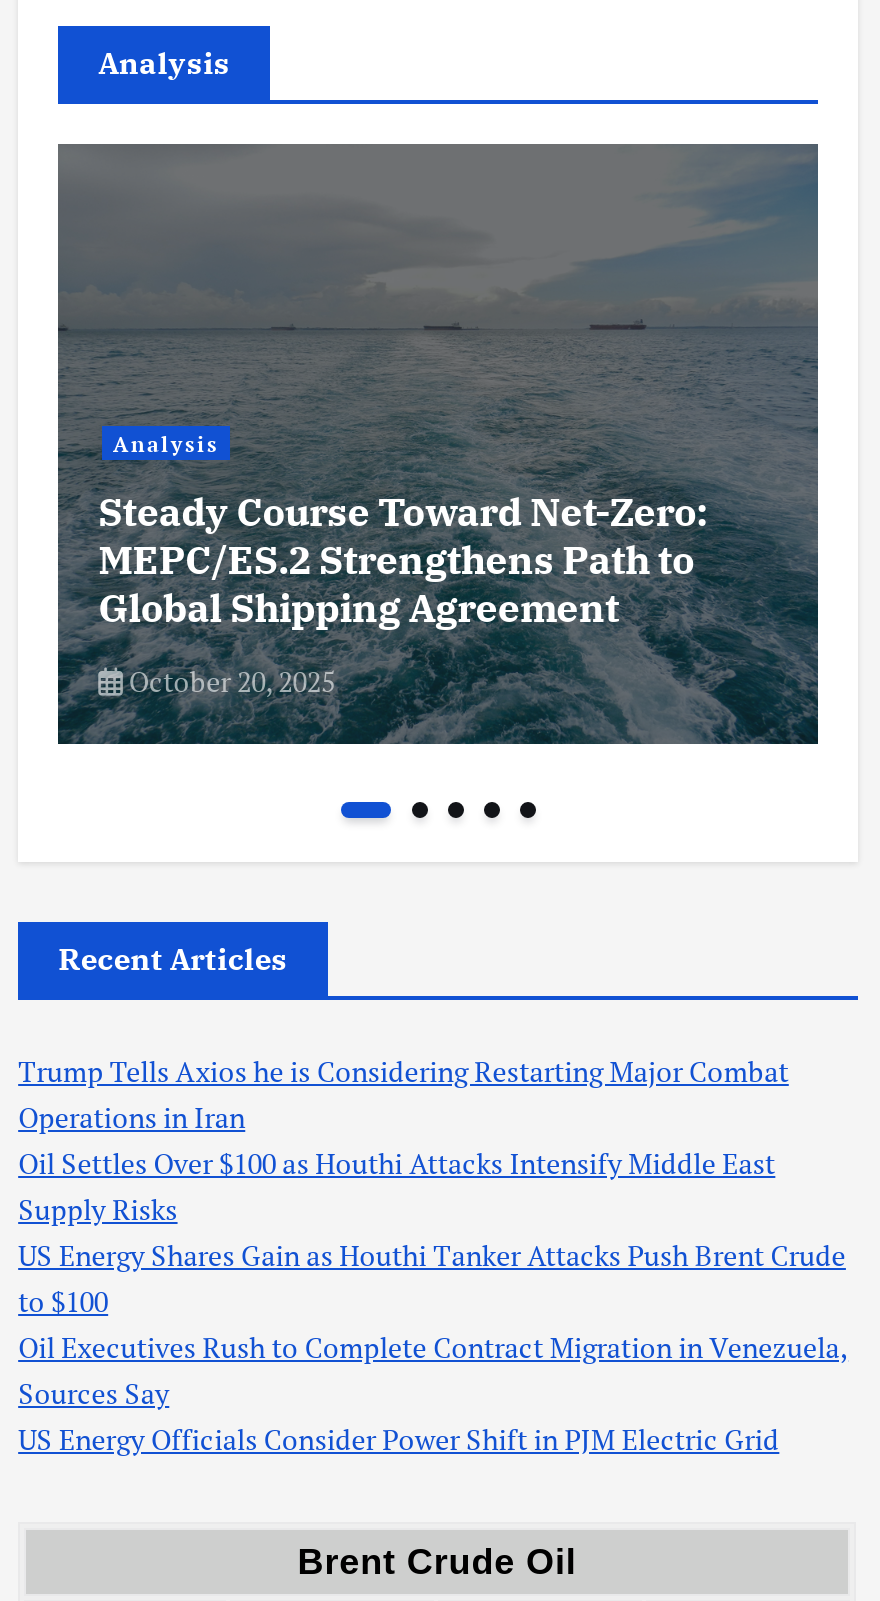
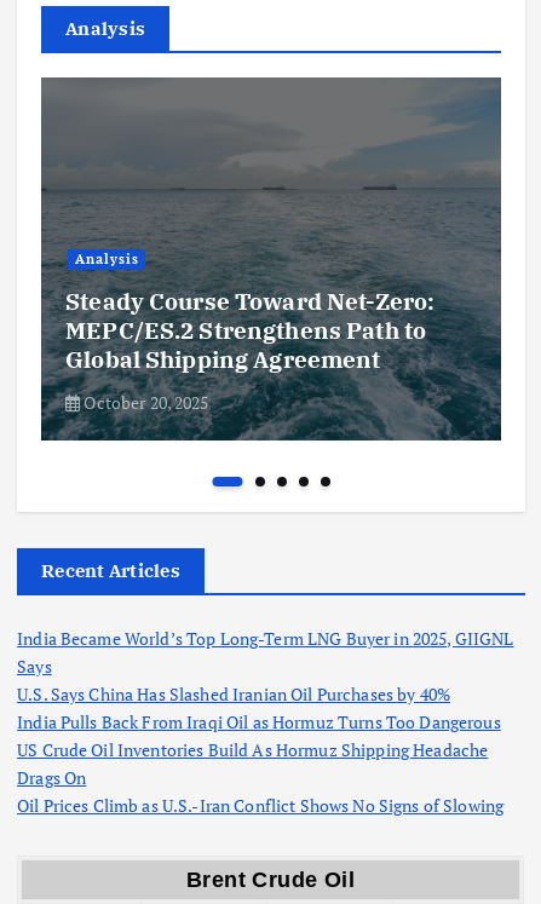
- Trump Tells Axios he is Considering Restarting Major Combat
- Operations in Iran
- Oil Settles Over $100 as Houthi Attacks Intensify Middle East
- Supply Risks
- US Energy Shares Gain as Houthi Tanker Attacks Push Brent Crude
- to $100
- Oil Executives Rush to Complete Contract Migration in Venezuela,
- Sources Say
- US Energy Officials Consider Power Shift in PJM Electric Grid
+ India Became World’s Top Long-Term LNG Buyer in 2025, GIIGNL
+ Says
+ U.S. Says China Has Slashed Iranian Oil Purchases by 40%
+ India Pulls Back From Iraqi Oil as Hormuz Turns Too Dangerous
+ US Crude Oil Inventories Build As Hormuz Shipping Headache
+ Drags On
+ Oil Prices Climb as U.S.-Iran Conflict Shows No Signs of Slowing
